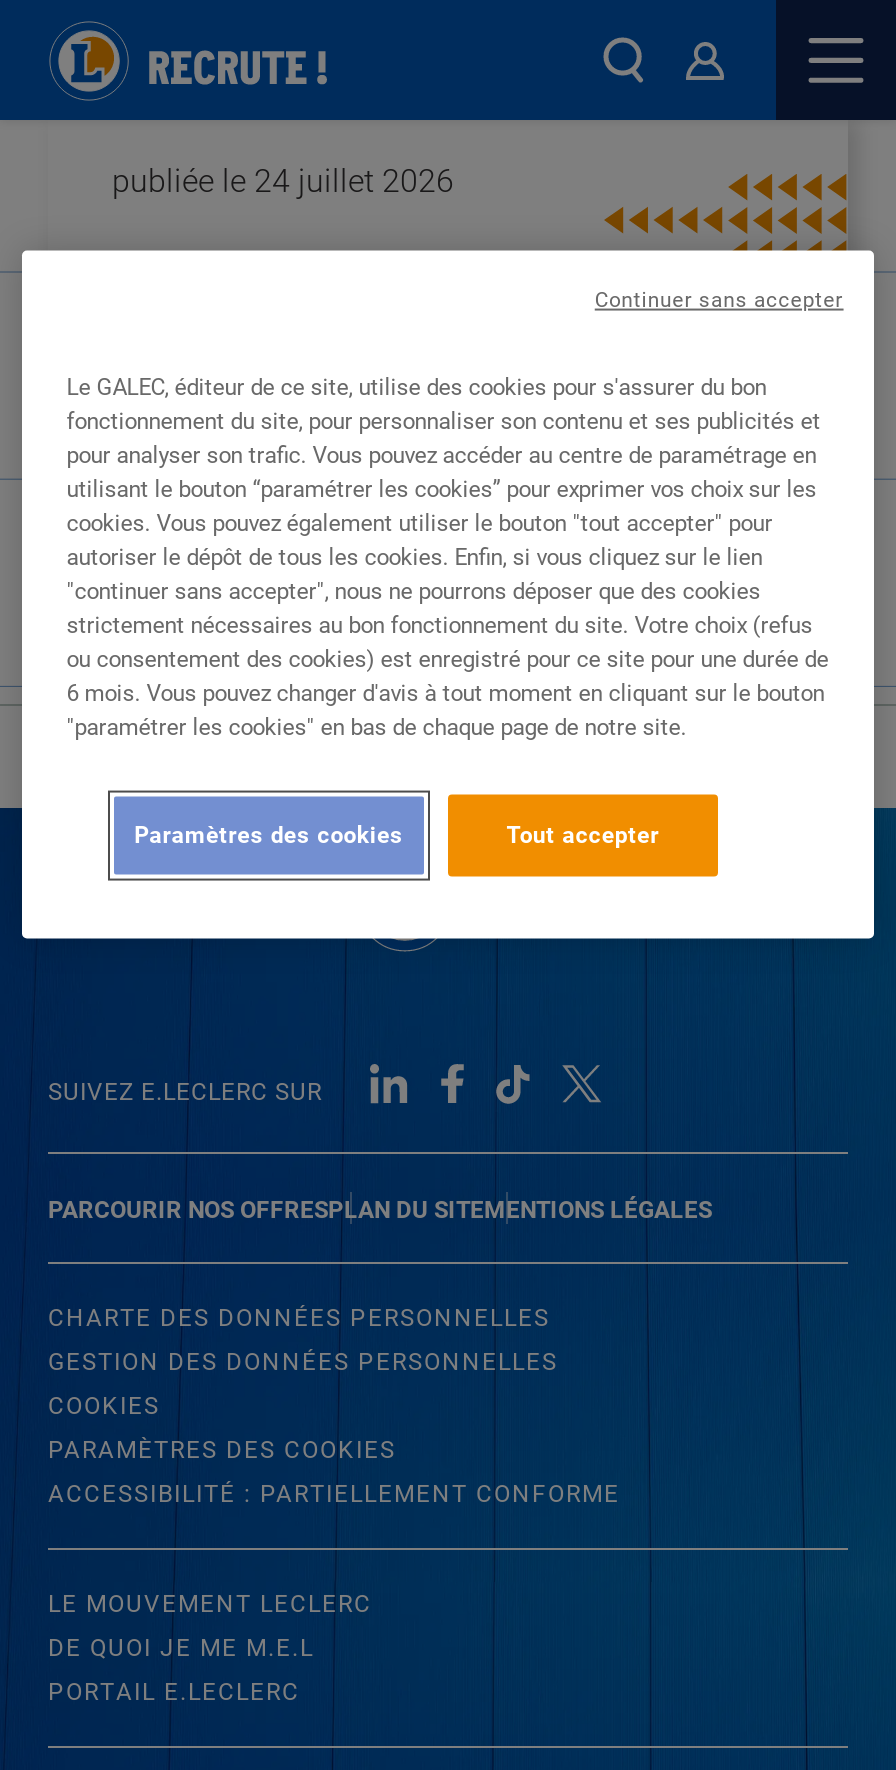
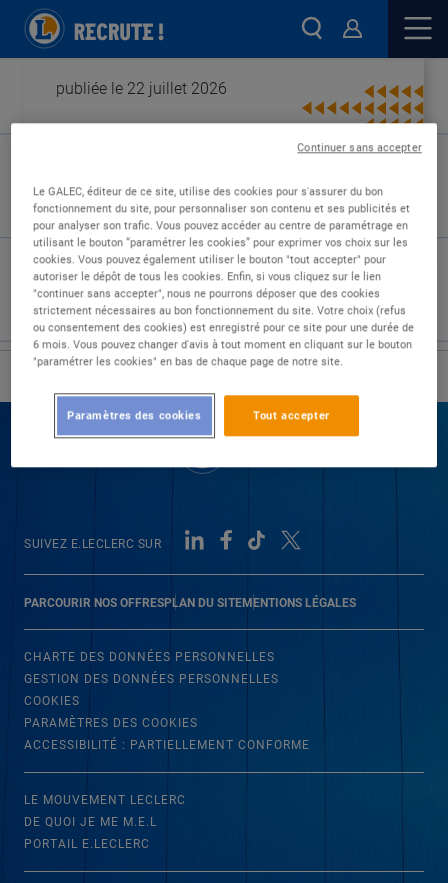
- publiée le 24 juillet 2026
+ publiée le 22 juillet 2026
